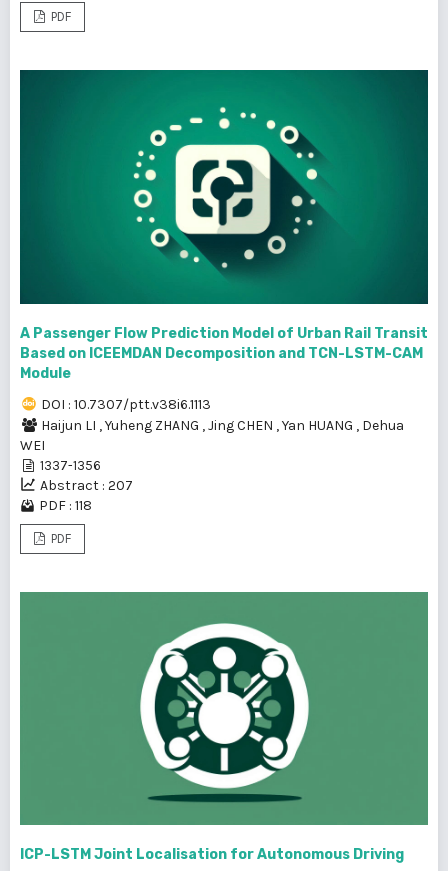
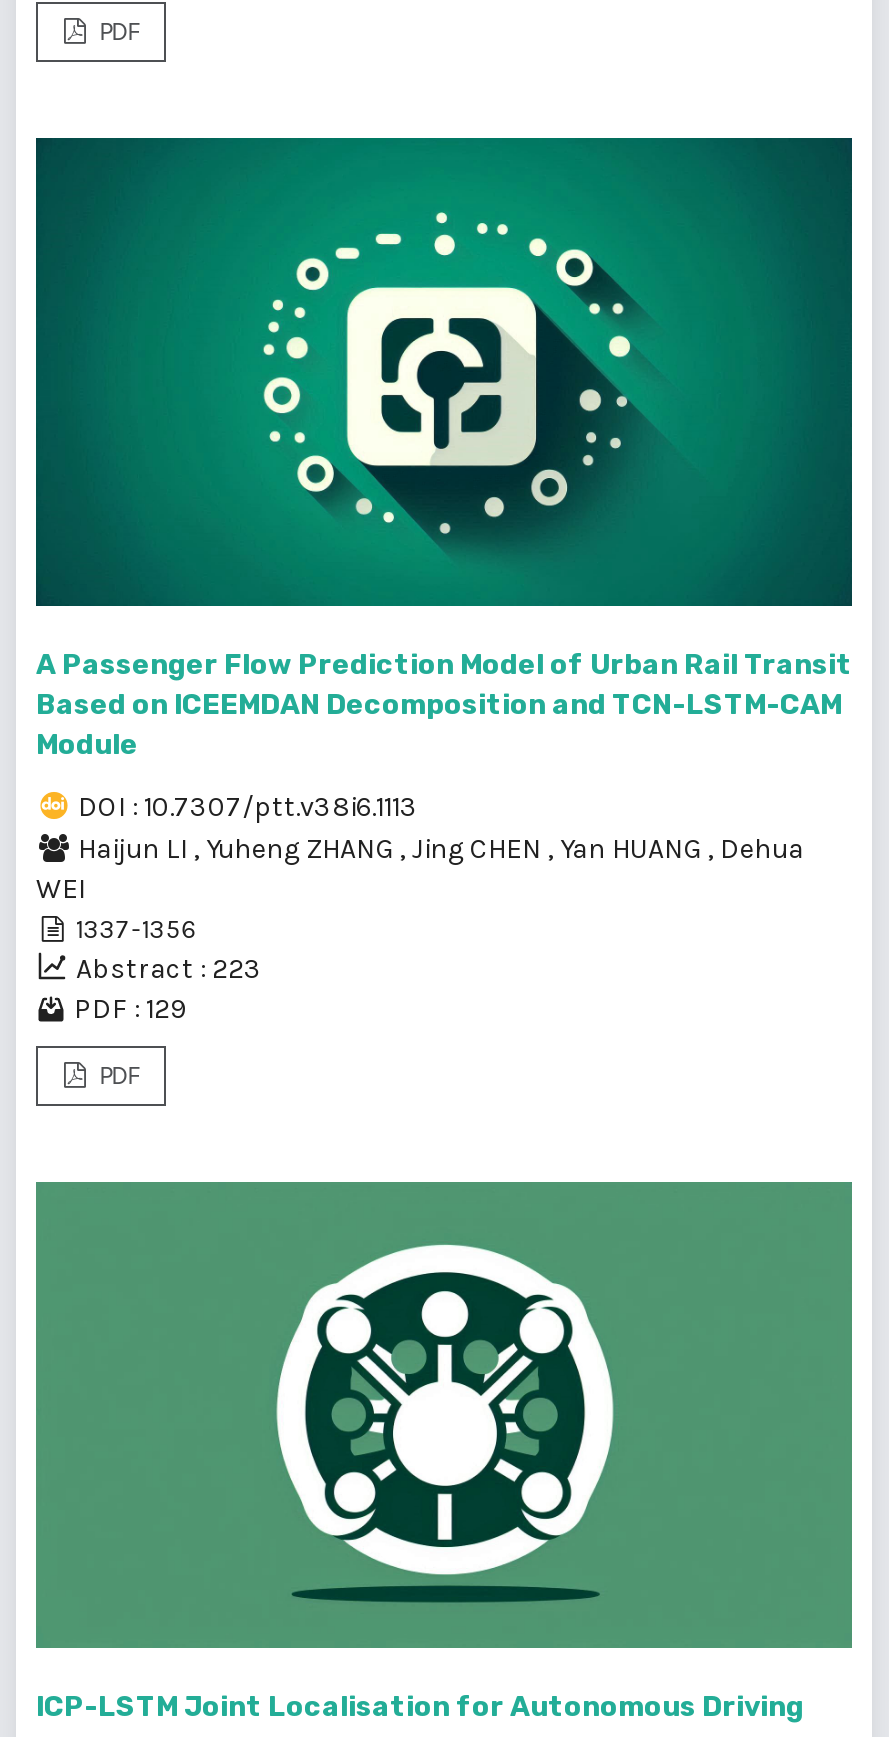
- Abstract : 207
+ Abstract : 223

- PDF : 118
+ PDF : 129
